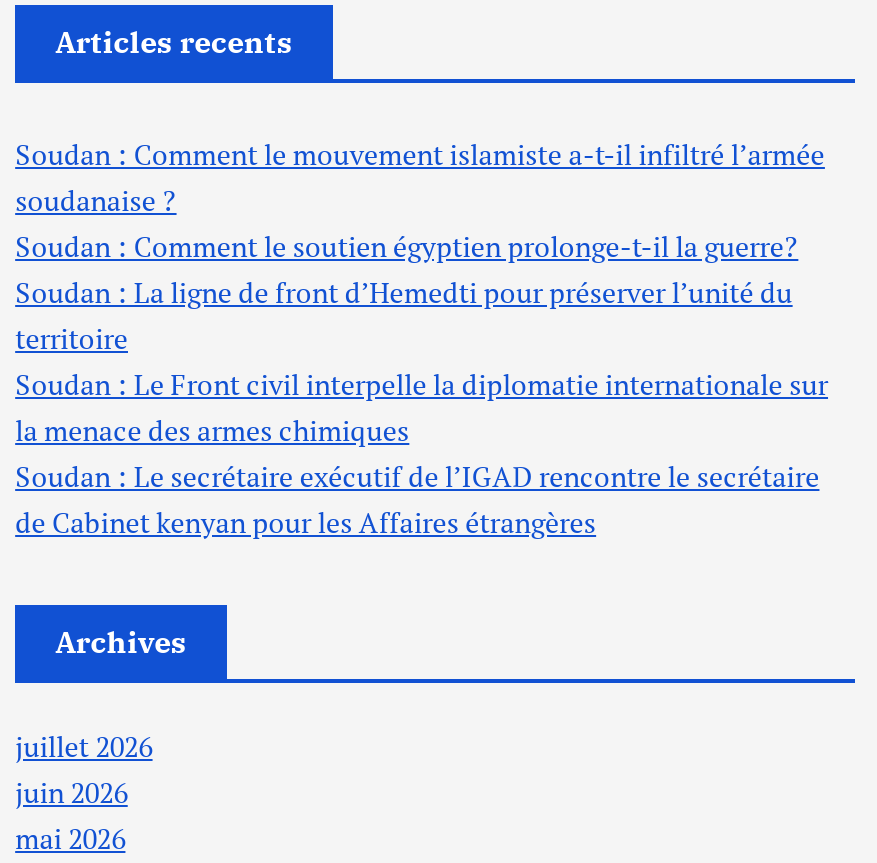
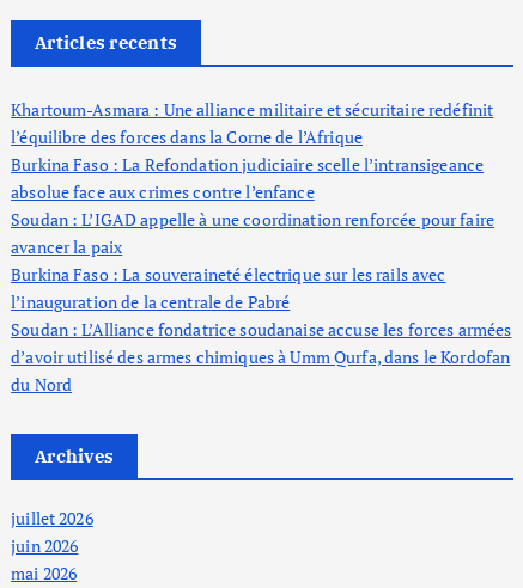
- Soudan : Comment le mouvement islamiste a-t-il infiltré l’armée
- soudanaise ?
- Soudan : Comment le soutien égyptien prolonge-t-il la guerre?
- Soudan : La ligne de front d’Hemedti pour préserver l’unité du
- territoire
- Soudan : Le Front civil interpelle la diplomatie internationale sur
- la menace des armes chimiques
- Soudan : Le secrétaire exécutif de l’IGAD rencontre le secrétaire
- de Cabinet kenyan pour les Affaires étrangères
+ Khartoum-Asmara : Une alliance militaire et sécuritaire redéfinit
+ l’équilibre des forces dans la Corne de l’Afrique
+ Burkina Faso : La Refondation judiciaire scelle l’intransigeance
+ absolue face aux crimes contre l’enfance
+ Soudan : L’IGAD appelle à une coordination renforcée pour faire
+ avancer la paix
+ Burkina Faso : La souveraineté électrique sur les rails avec
+ l’inauguration de la centrale de Pabré
+ Soudan : L’Alliance fondatrice soudanaise accuse les forces armées
+ d’avoir utilisé des armes chimiques à Umm Qurfa, dans le Kordofan
+ du Nord
